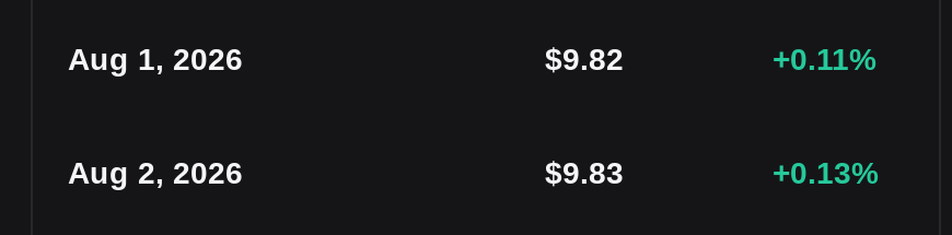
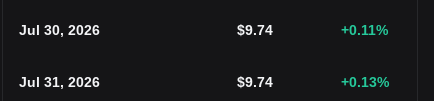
- Aug 1, 2026
- $9.82
+ Jul 30, 2026
+ $9.74

- Aug 2, 2026
- $9.83
+ Jul 31, 2026
+ $9.74
